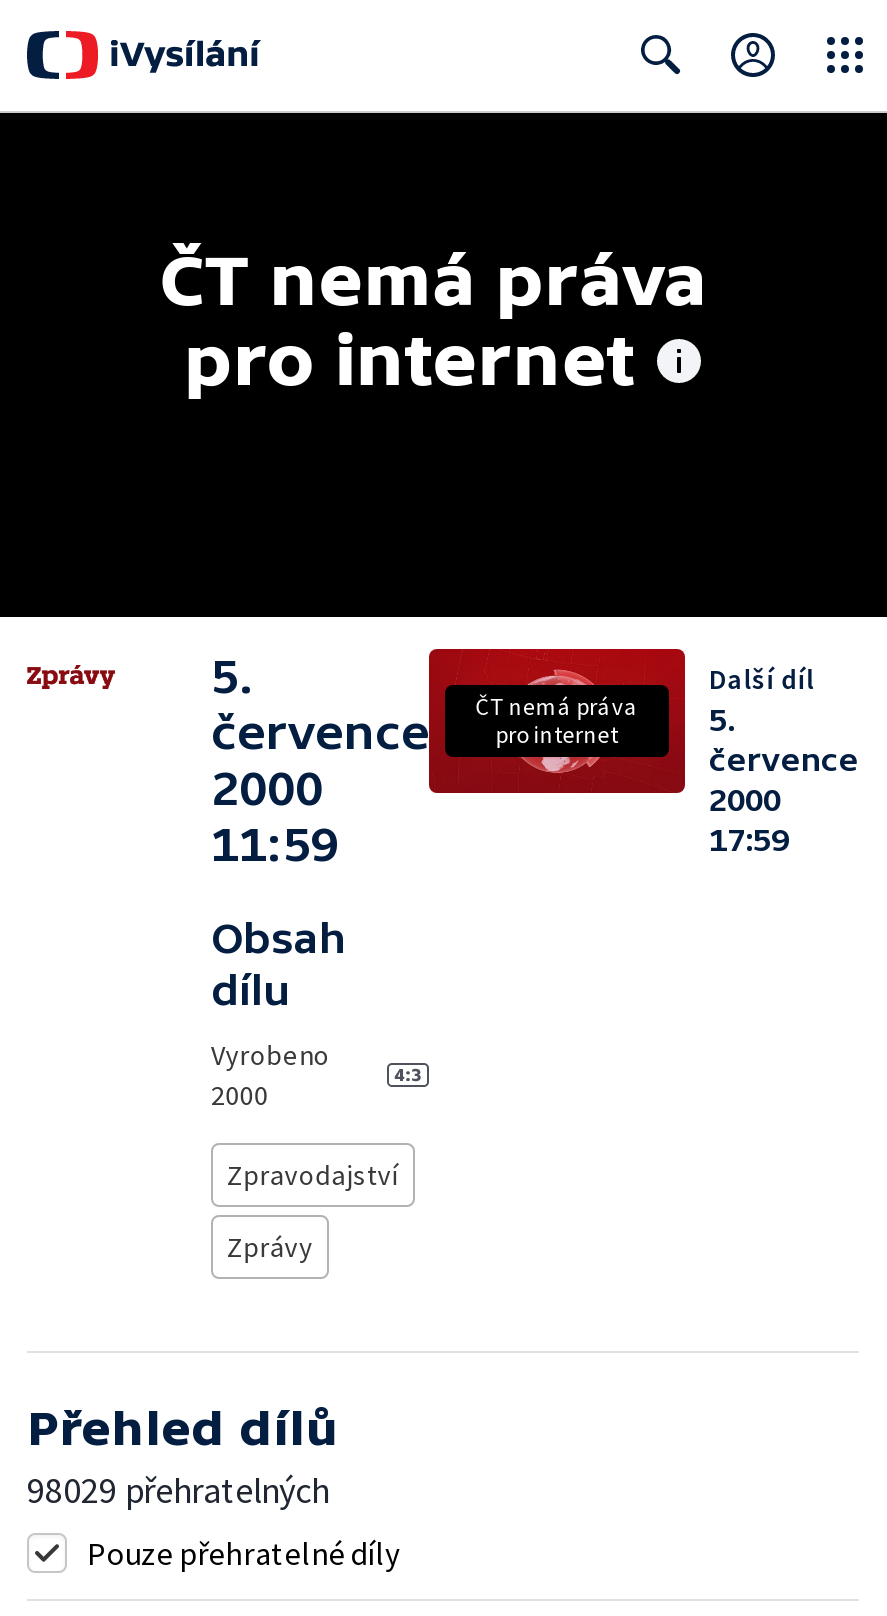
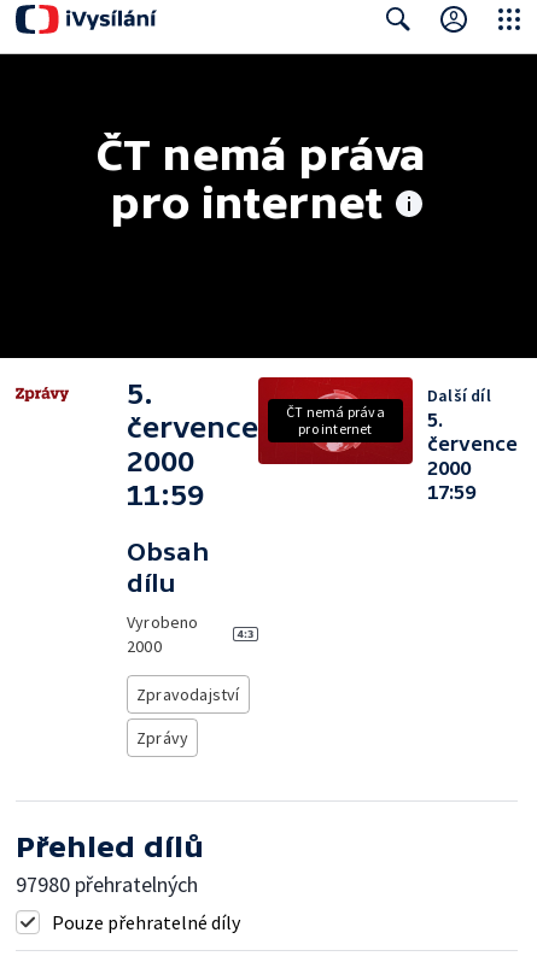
- 98029 přehratelných
+ 97980 přehratelných
